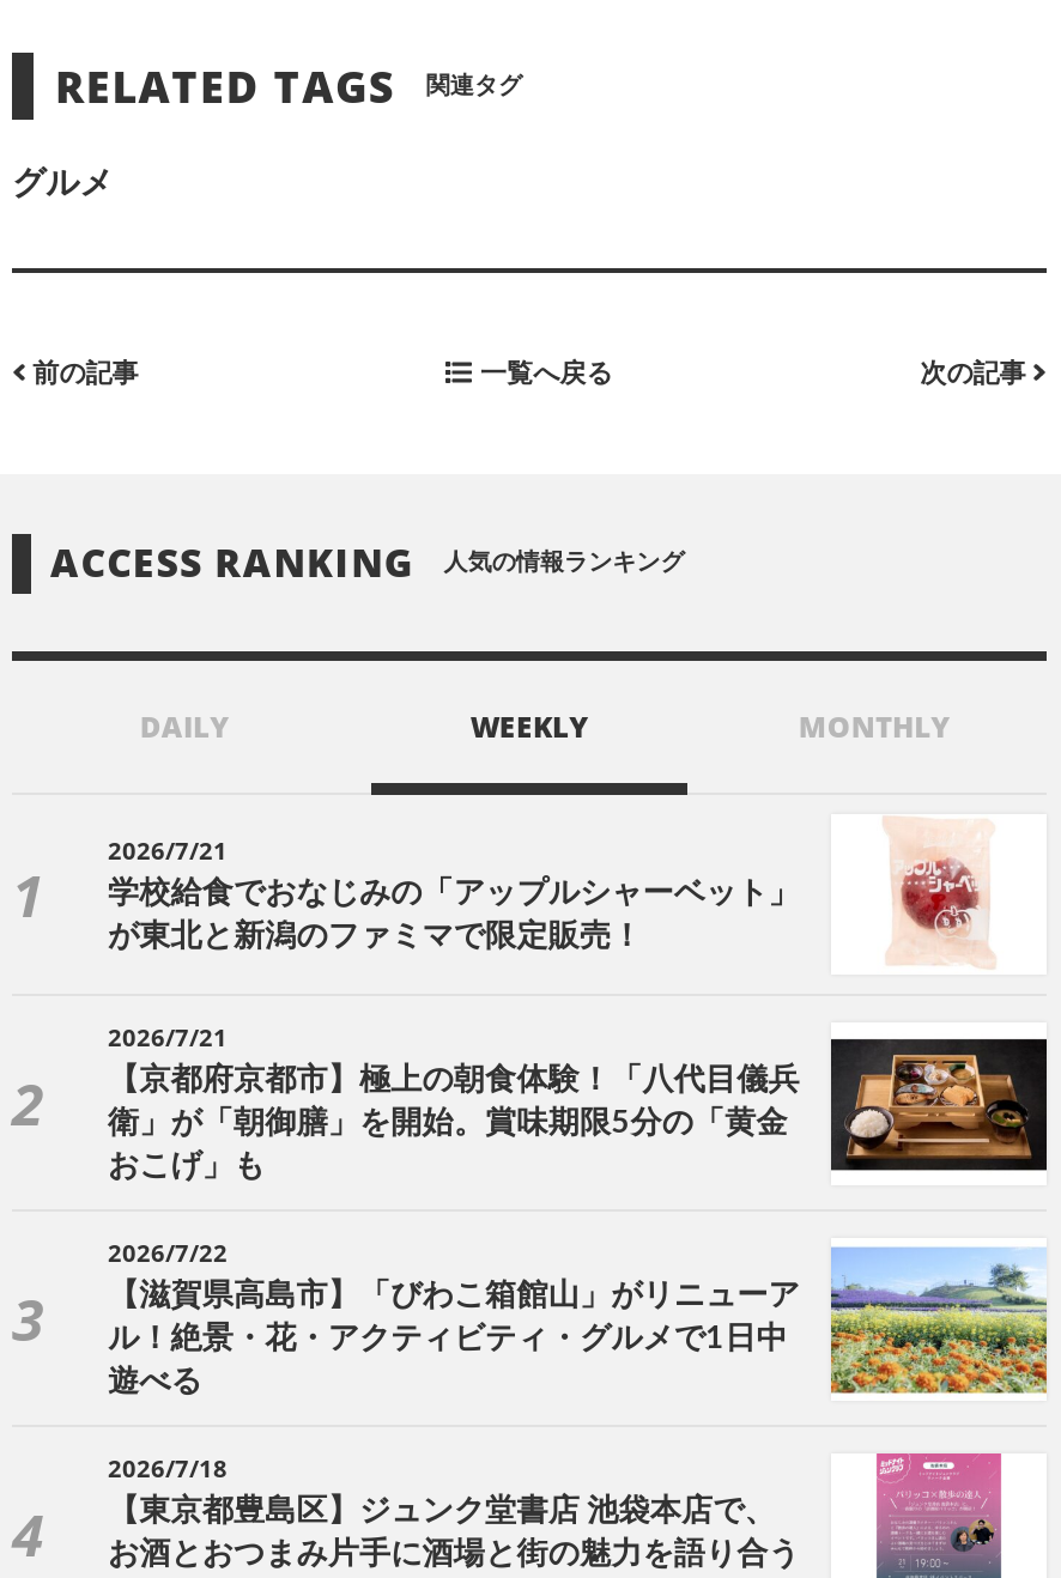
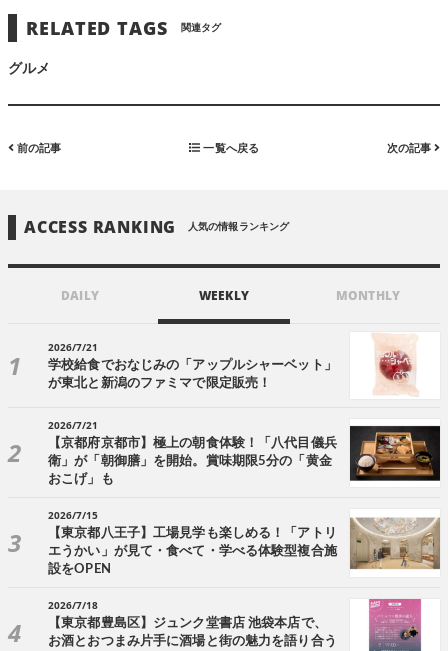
- [image]
- 2026/7/22
- 【滋賀県高島市】「びわこ箱館山」がリニューア
- ル！絶景・花・アクティビティ・グルメで1日中
- 遊べる
+ [image]
+ 2026/7/15
+ 【東京都八王子】工場見学も楽しめる！「アトリ
+ エうかい」が見て・食べて・学べる体験型複合施
+ 設をOPEN
